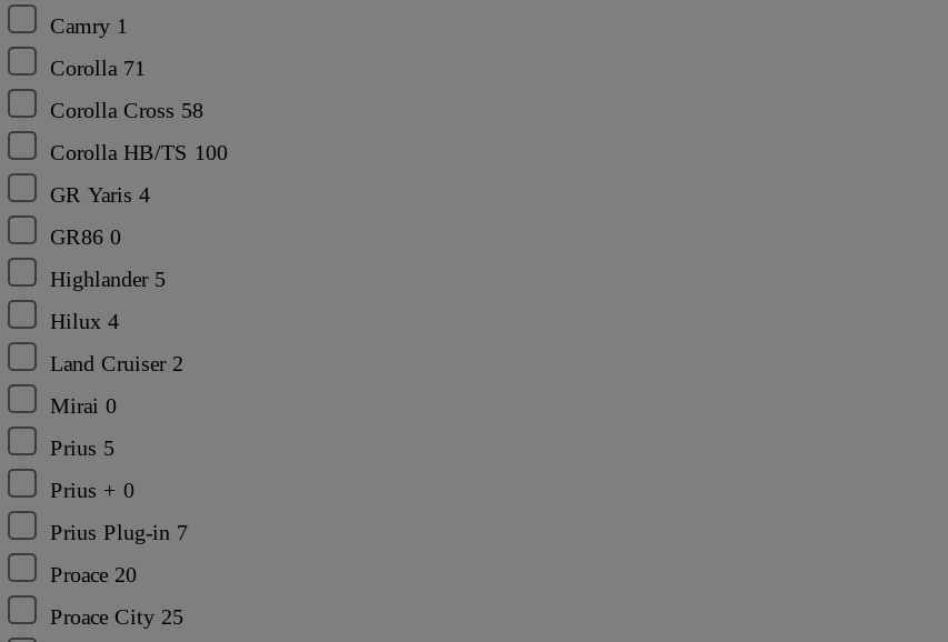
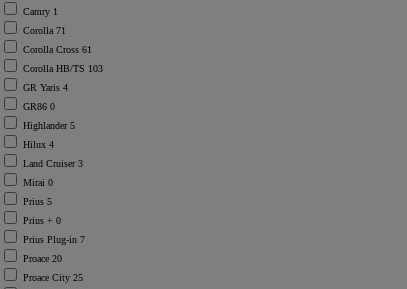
- Corolla Cross 58
+ Corolla Cross 61

- Corolla HB/TS 100
+ Corolla HB/TS 103

- Land Cruiser 2
+ Land Cruiser 3
